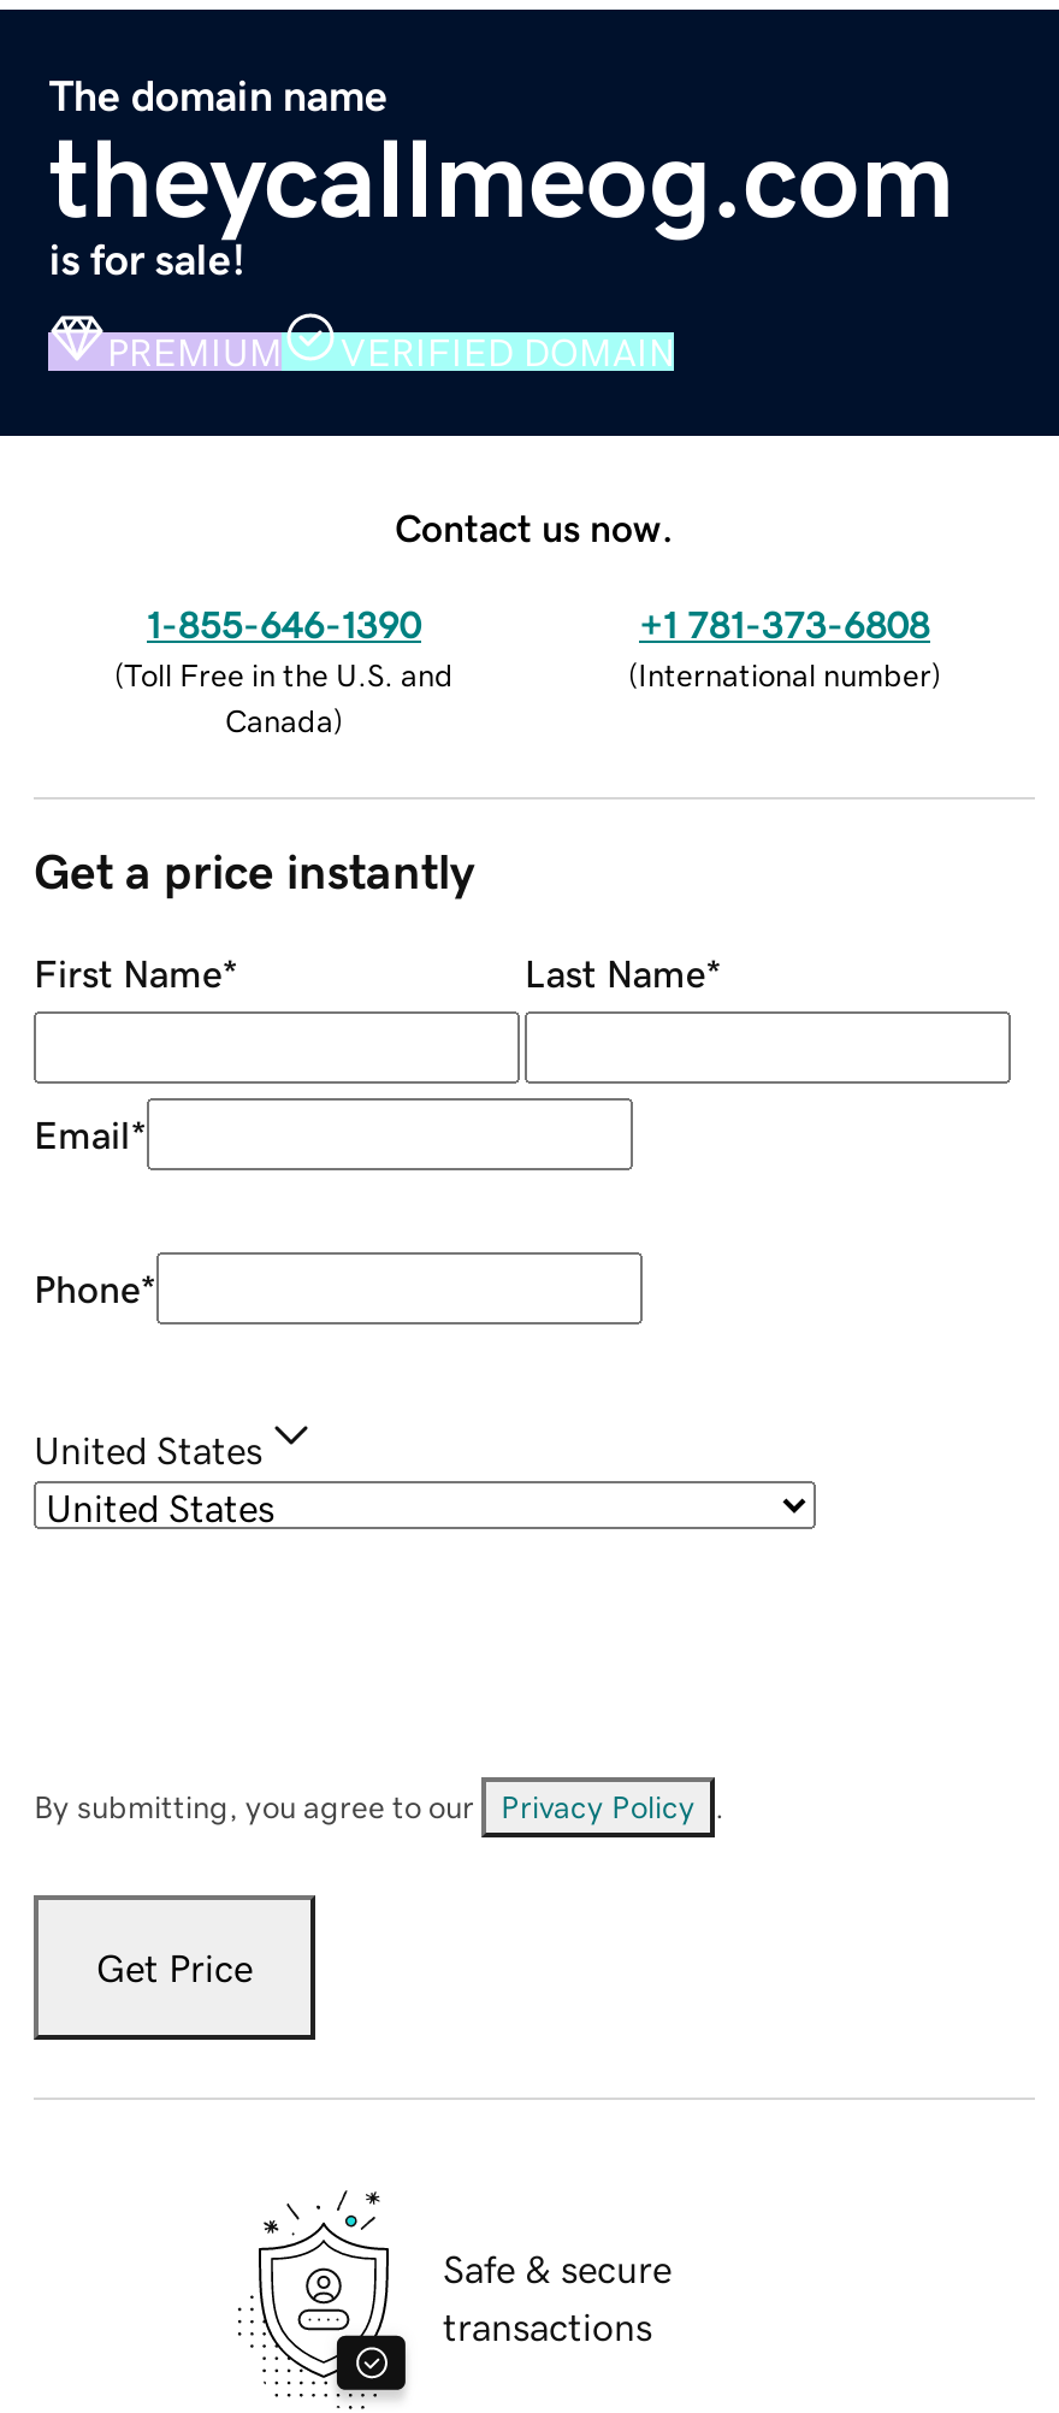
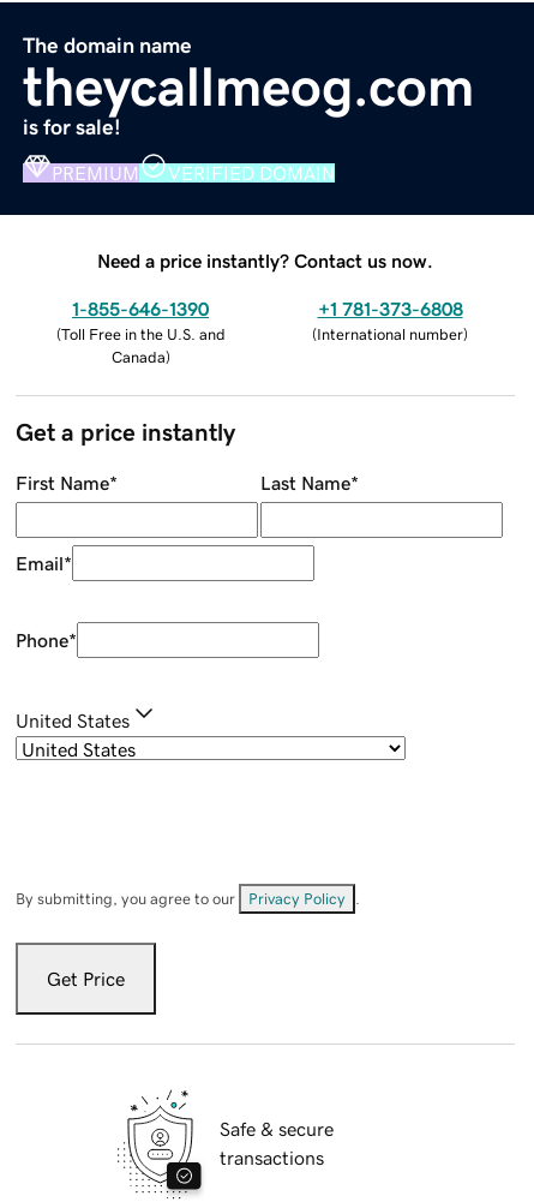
- Contact us now.
+ Need a price instantly? Contact us now.
